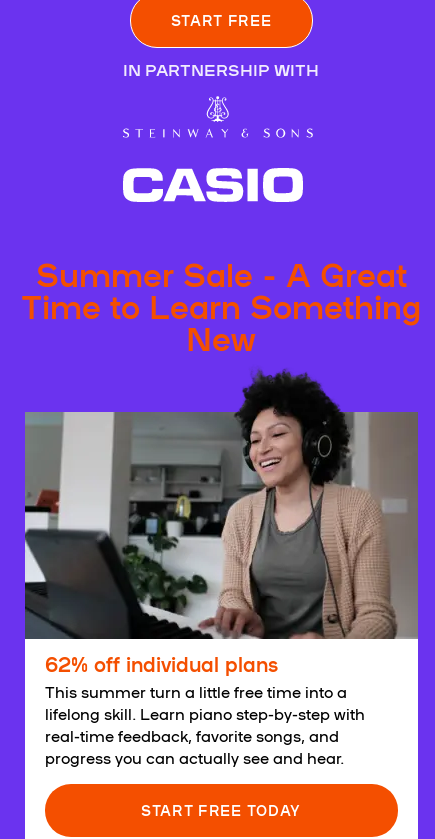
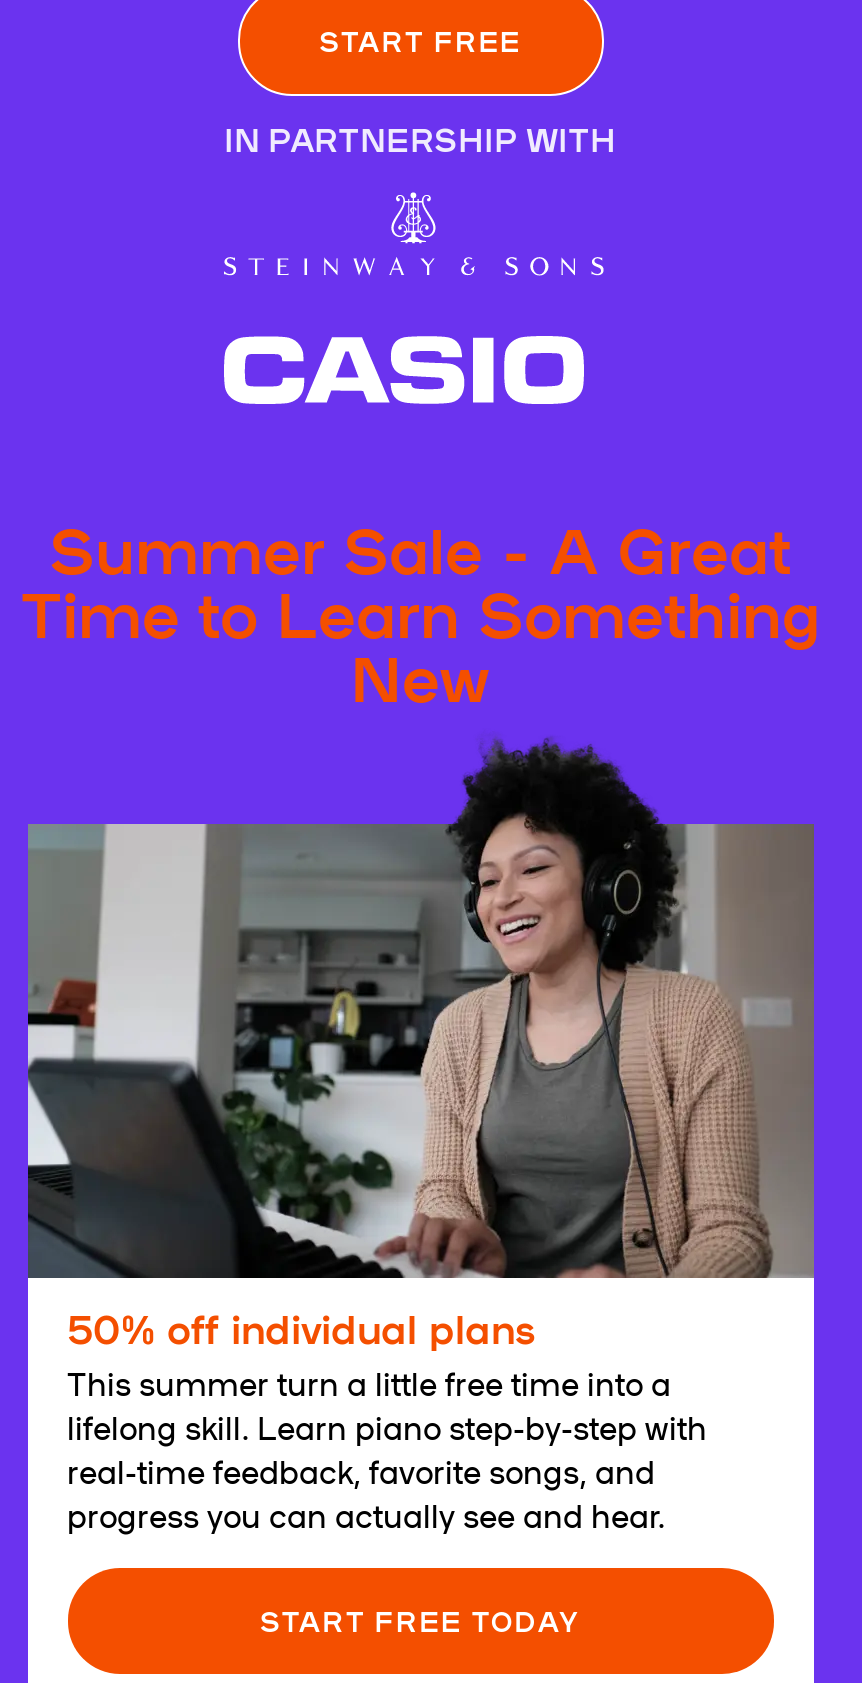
- 62% off individual plans
+ 50% off individual plans
